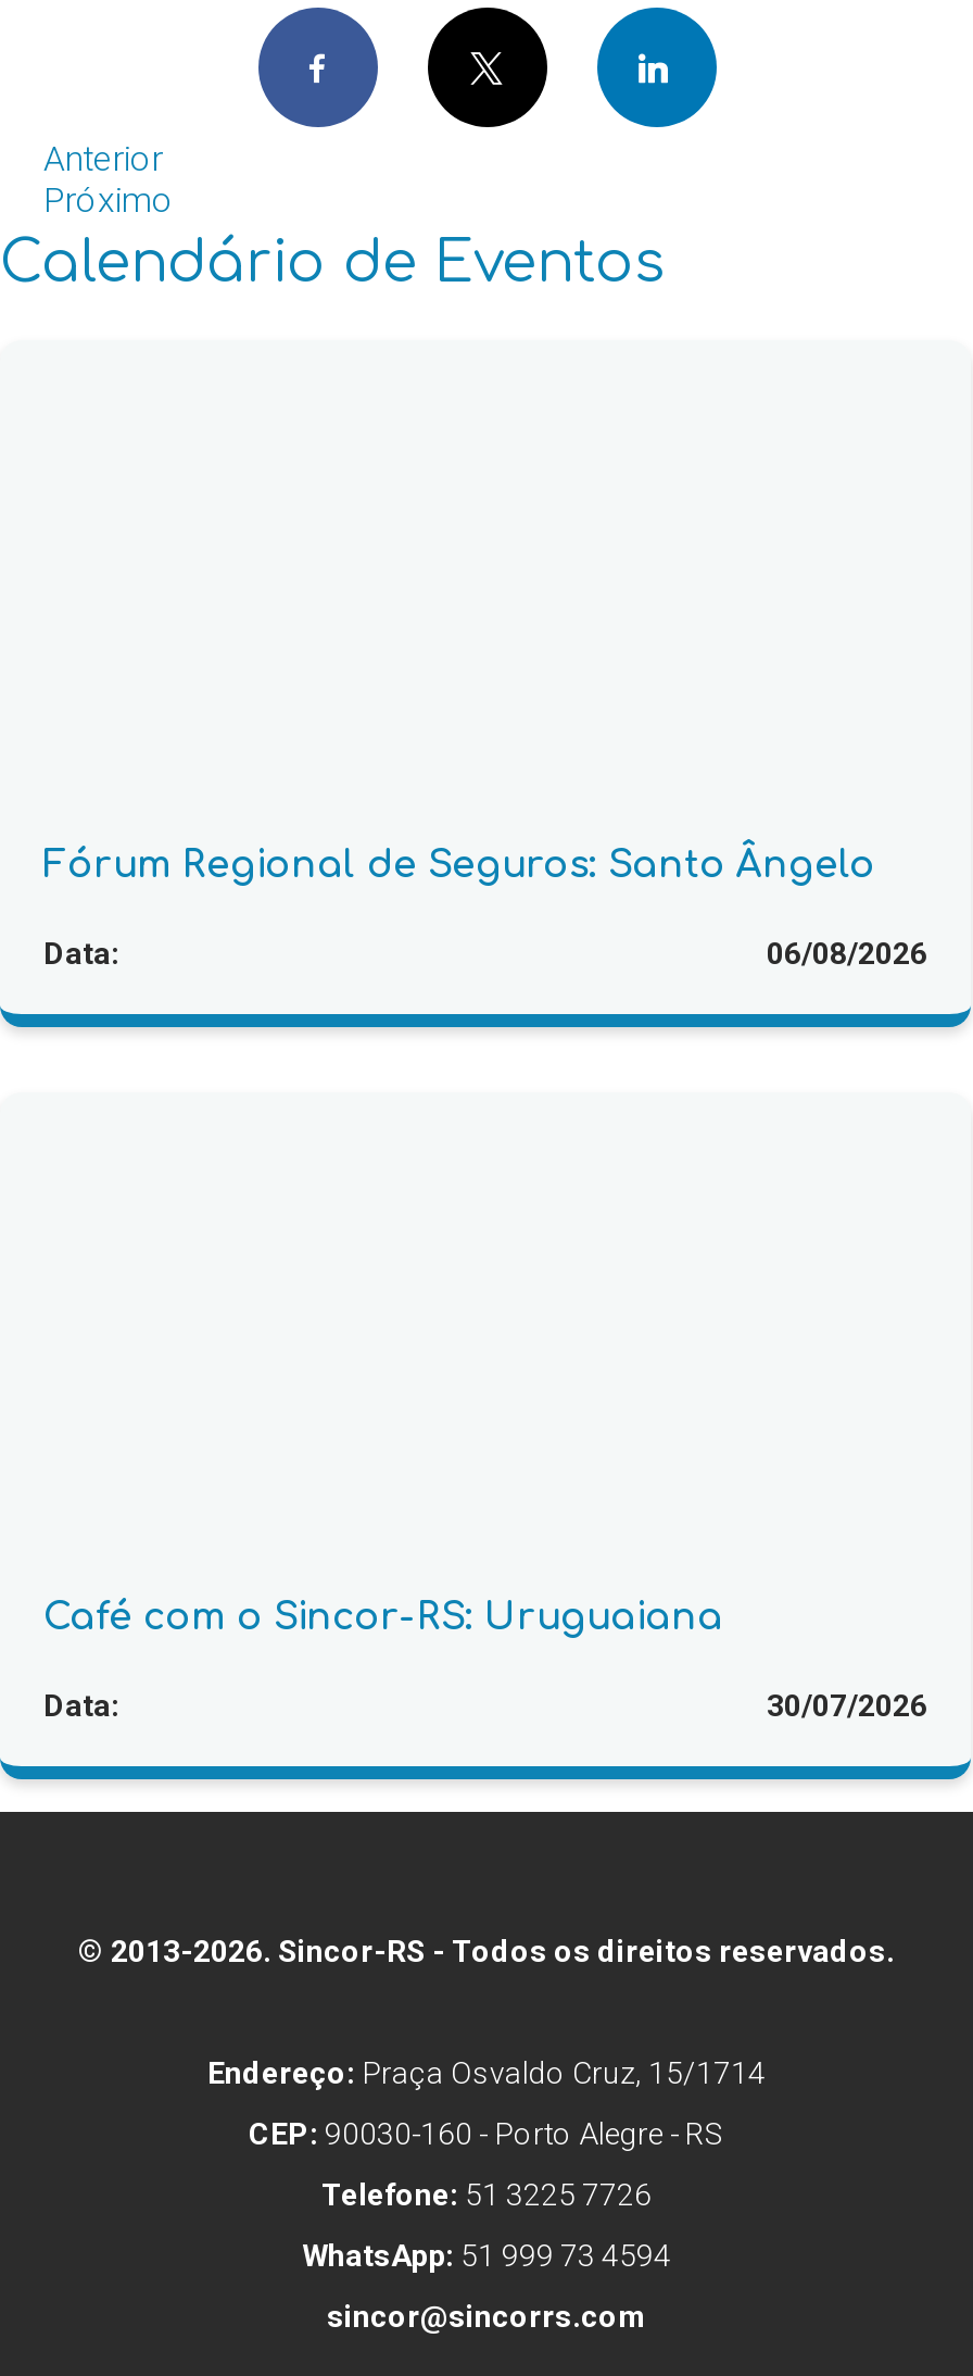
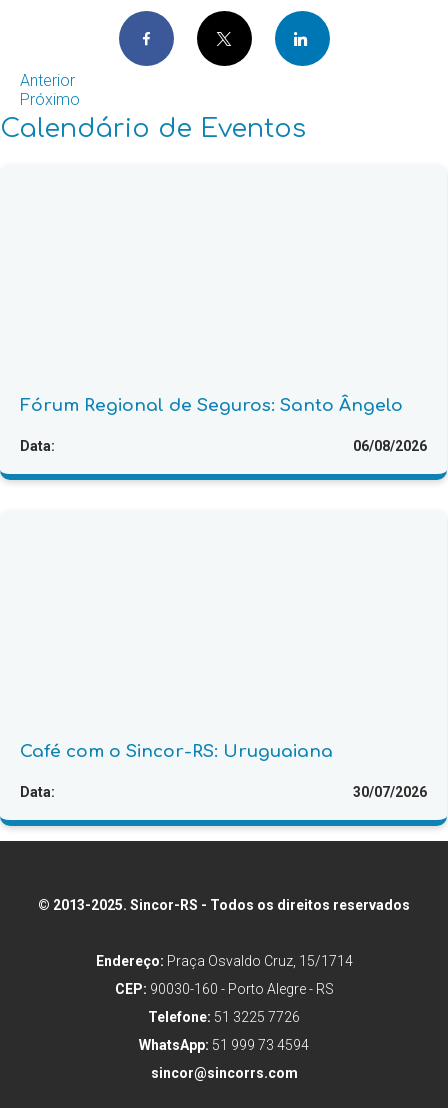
- © 2013-2026. Sincor-RS - Todos os direitos reservados.
+ © 2013-2025. Sincor-RS - Todos os direitos reservados
